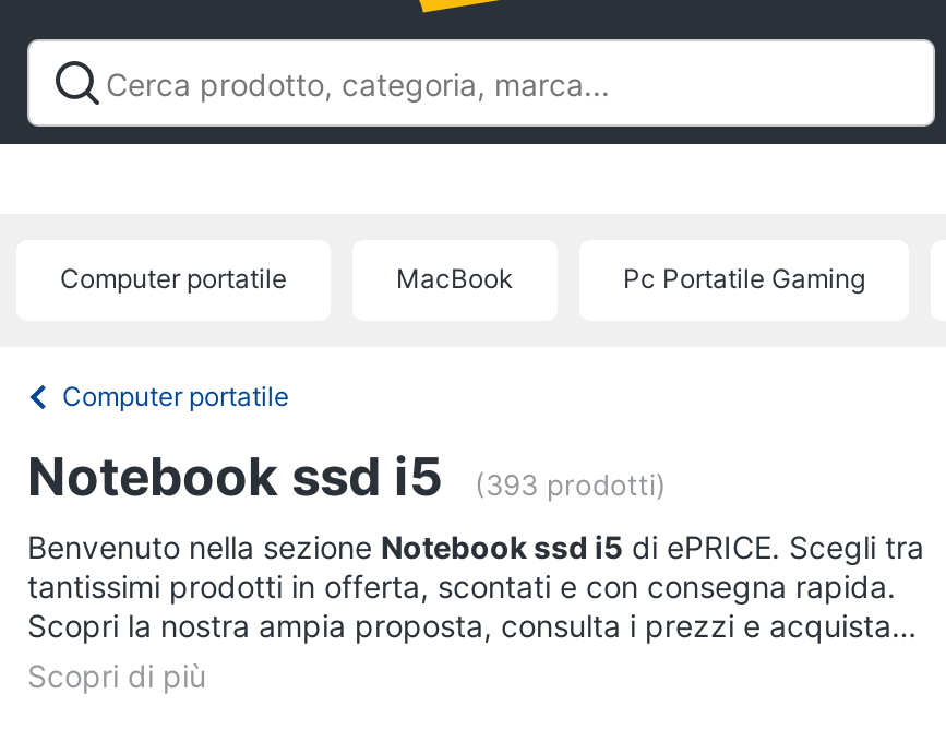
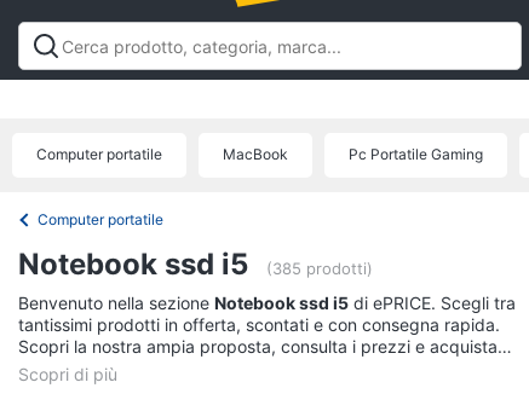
- (393 prodotti)
+ (385 prodotti)
